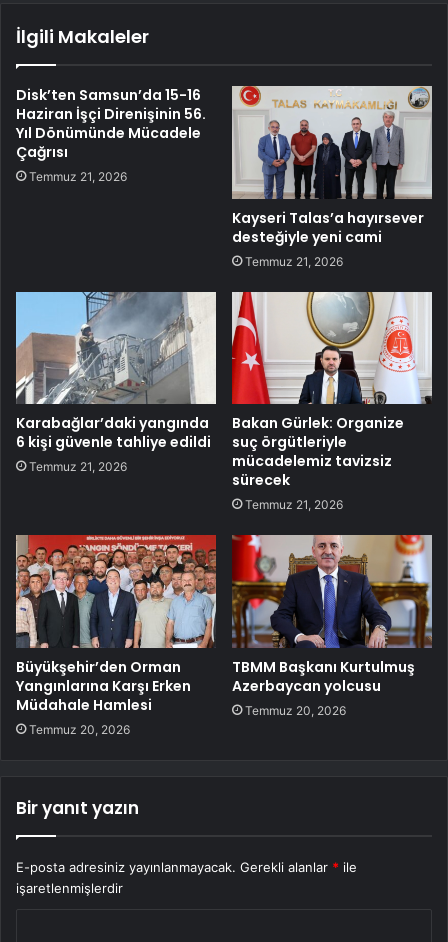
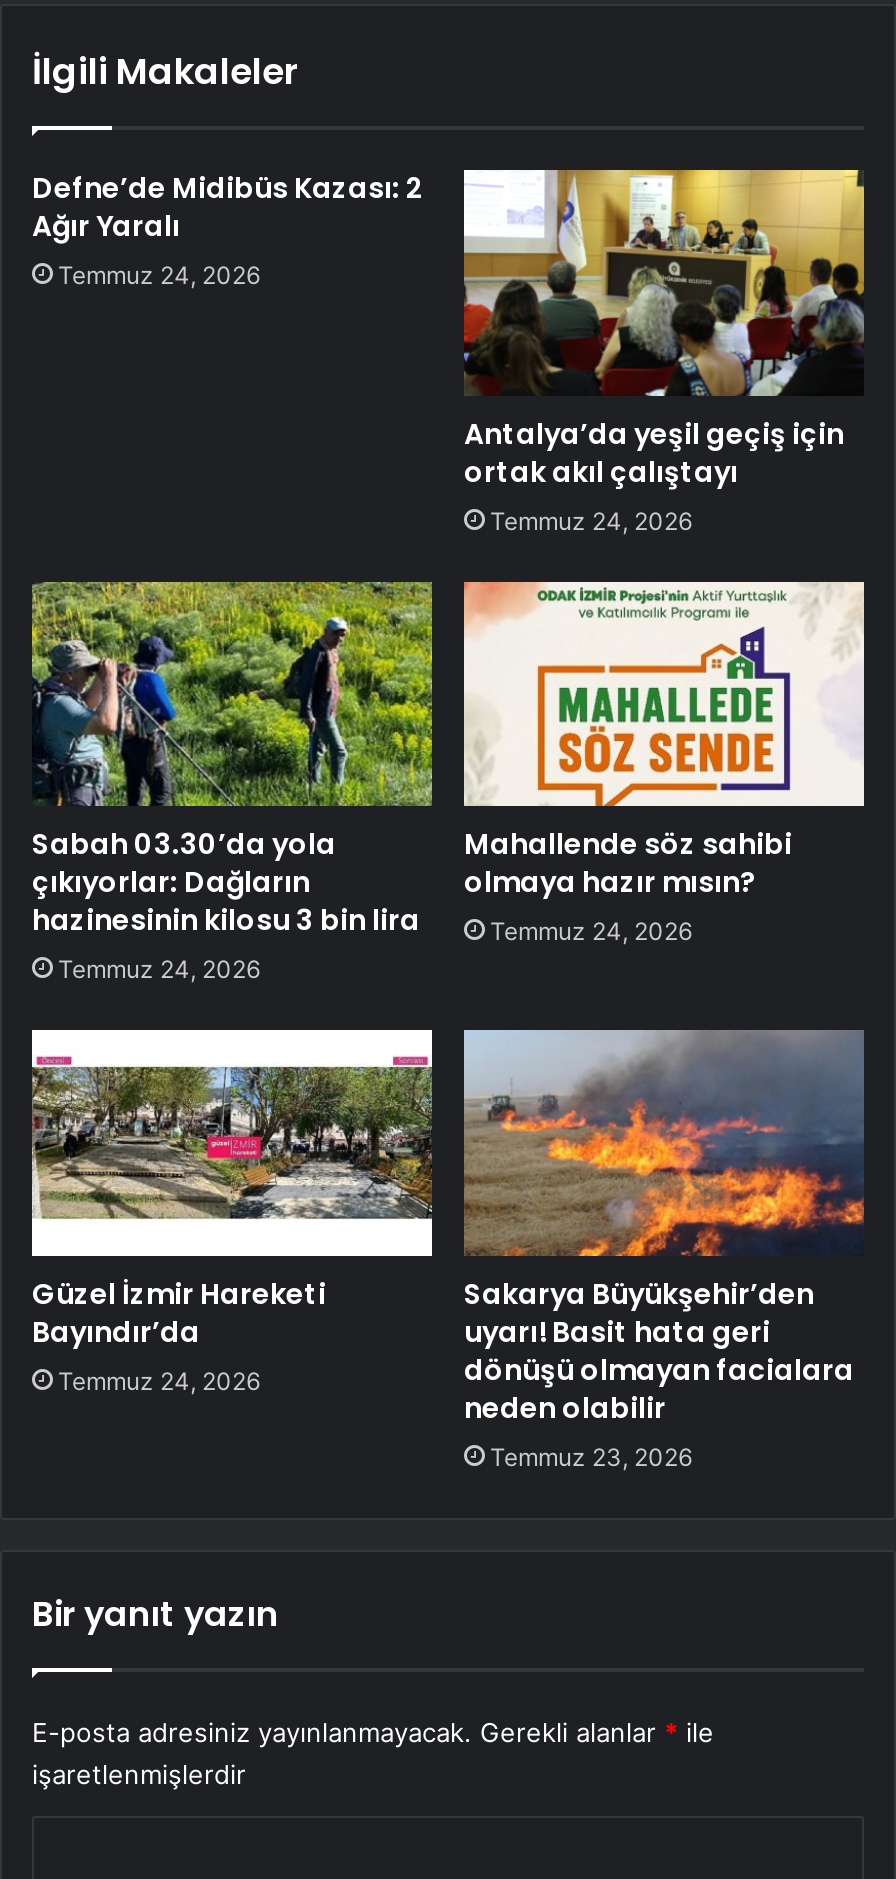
- Disk’ten Samsun’da 15-16
- Haziran İşçi Direnişinin 56.
- Yıl Dönümünde Mücadele
- Çağrısı
- Temmuz 21, 2026
+ Defne’de Midibüs Kazası: 2
+ Ağır Yaralı
+ Temmuz 24, 2026

- [image]
- Kayseri Talas’a hayırsever
- desteğiyle yeni cami
- Temmuz 21, 2026
+ [image]
+ Antalya’da yeşil geçiş için
+ ortak akıl çalıştayı
+ Temmuz 24, 2026

- [image]
- Karabağlar’daki yangında
- 6 kişi güvenle tahliye edildi
- Temmuz 21, 2026
+ [image]
+ Sabah 03.30’da yola
+ çıkıyorlar: Dağların
+ hazinesinin kilosu 3 bin lira
+ Temmuz 24, 2026

- [image]
- Bakan Gürlek: Organize
- suç örgütleriyle
- mücadelemiz tavizsiz
- sürecek
- Temmuz 21, 2026
+ [image]
+ Mahallende söz sahibi
+ olmaya hazır mısın?
+ Temmuz 24, 2026

- [image]
- Büyükşehir’den Orman
- Yangınlarına Karşı Erken
- Müdahale Hamlesi
- Temmuz 20, 2026
+ [image]
+ Güzel İzmir Hareketi
+ Bayındır’da
+ Temmuz 24, 2026

- [image]
- TBMM Başkanı Kurtulmuş
- Azerbaycan yolcusu
- Temmuz 20, 2026
+ [image]
+ Sakarya Büyükşehir’den
+ uyarı! Basit hata geri
+ dönüşü olmayan facialara
+ neden olabilir
+ Temmuz 23, 2026
